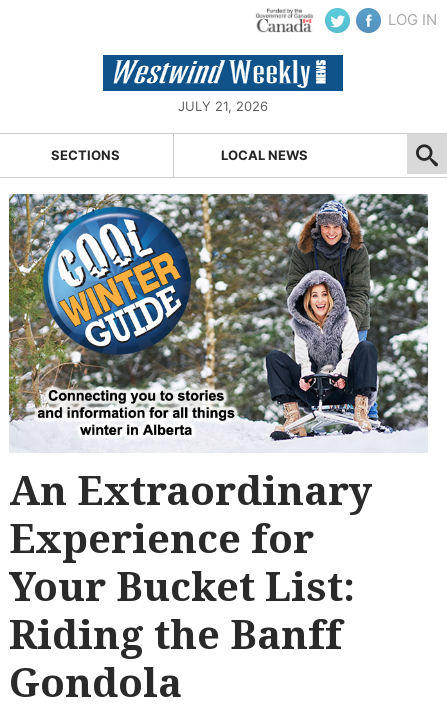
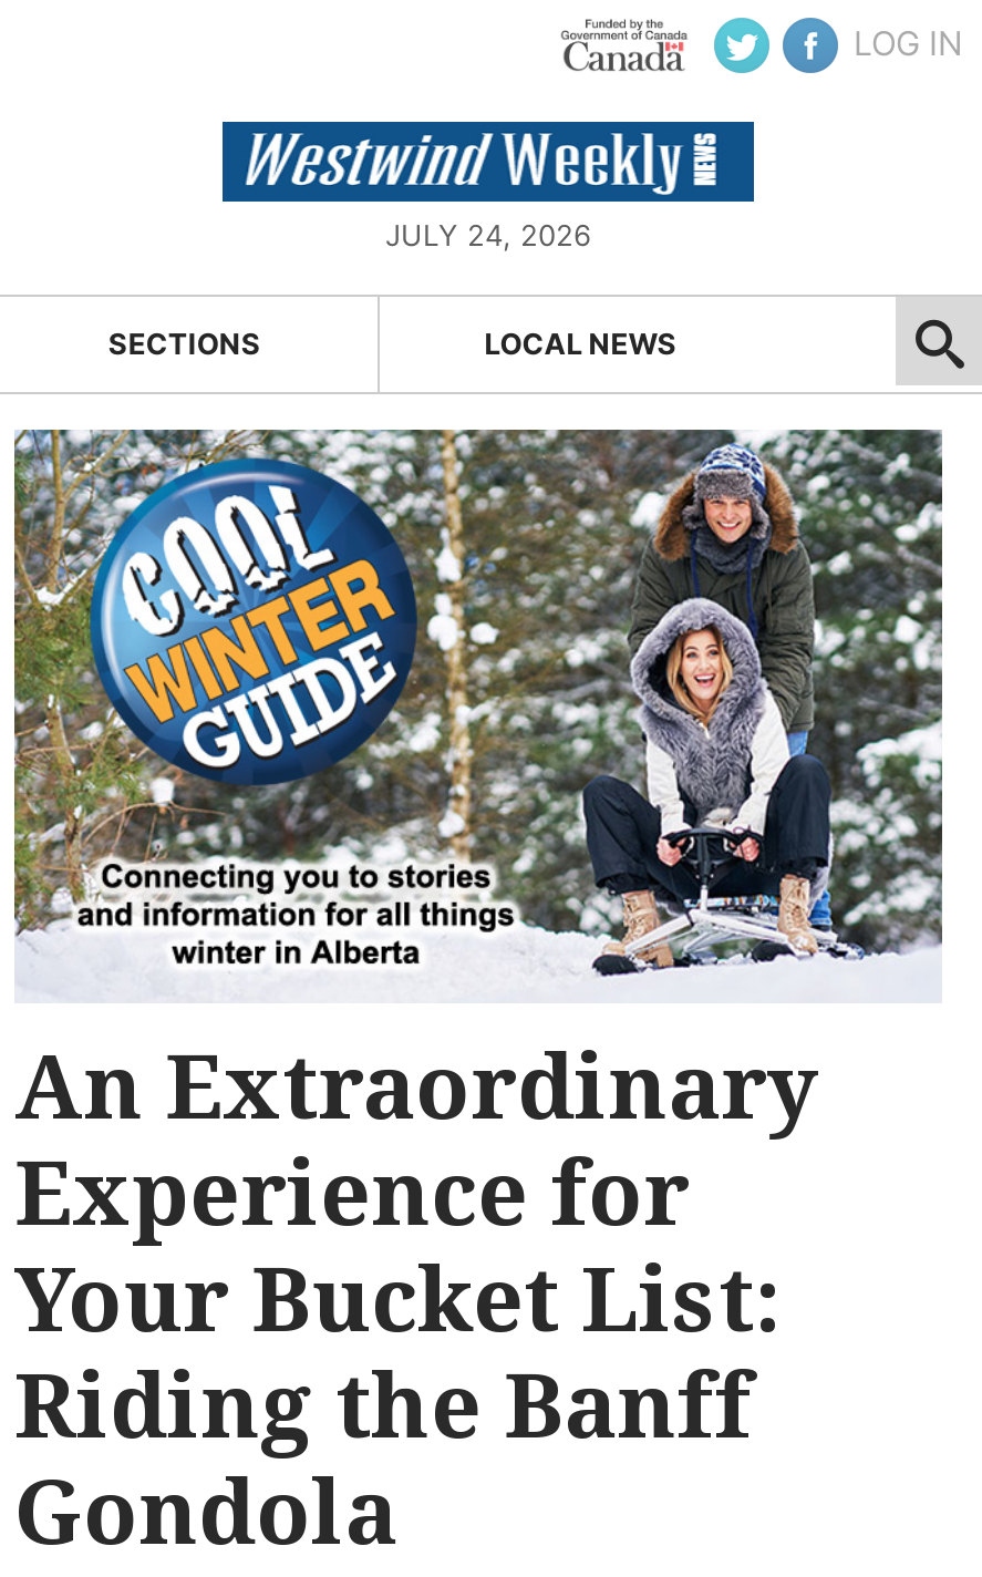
- JULY 21, 2026
+ JULY 24, 2026
